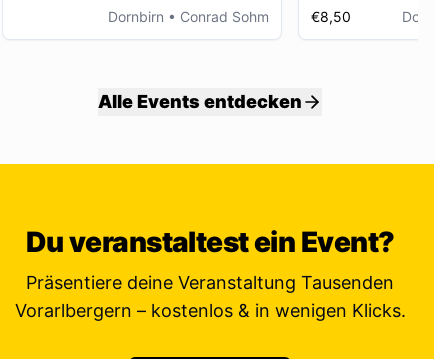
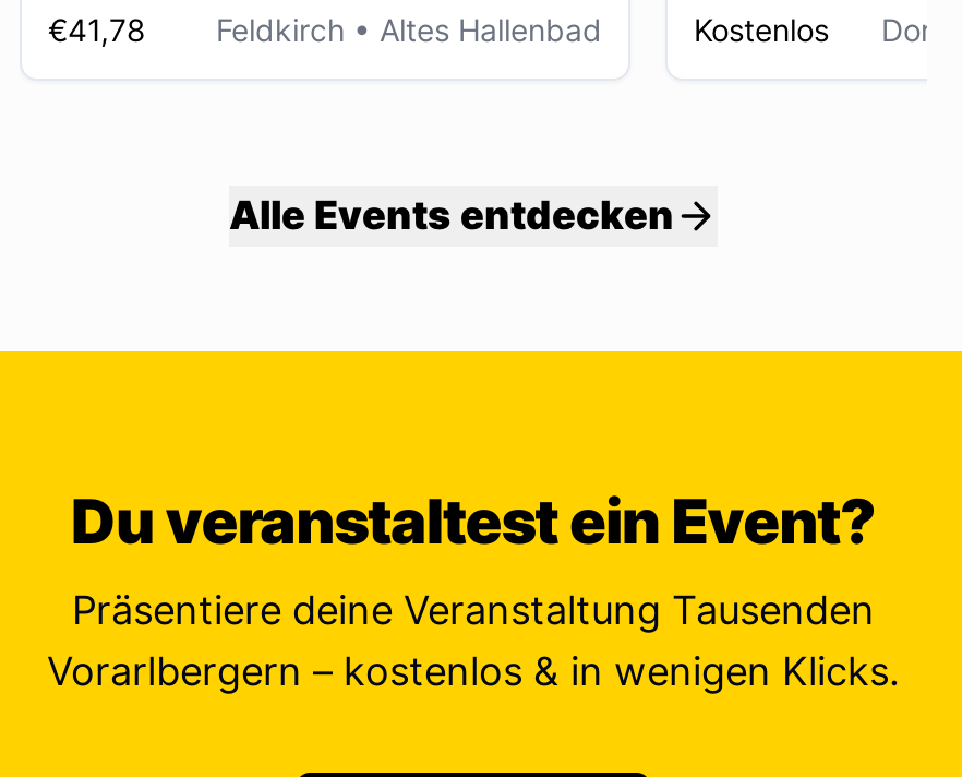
- Dornbirn • Conrad Sohm
+ €41,78
+ Feldkirch • Altes Hallenbad

- €8,50
+ Kostenlos
